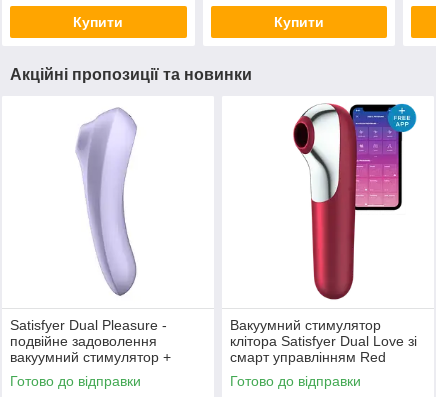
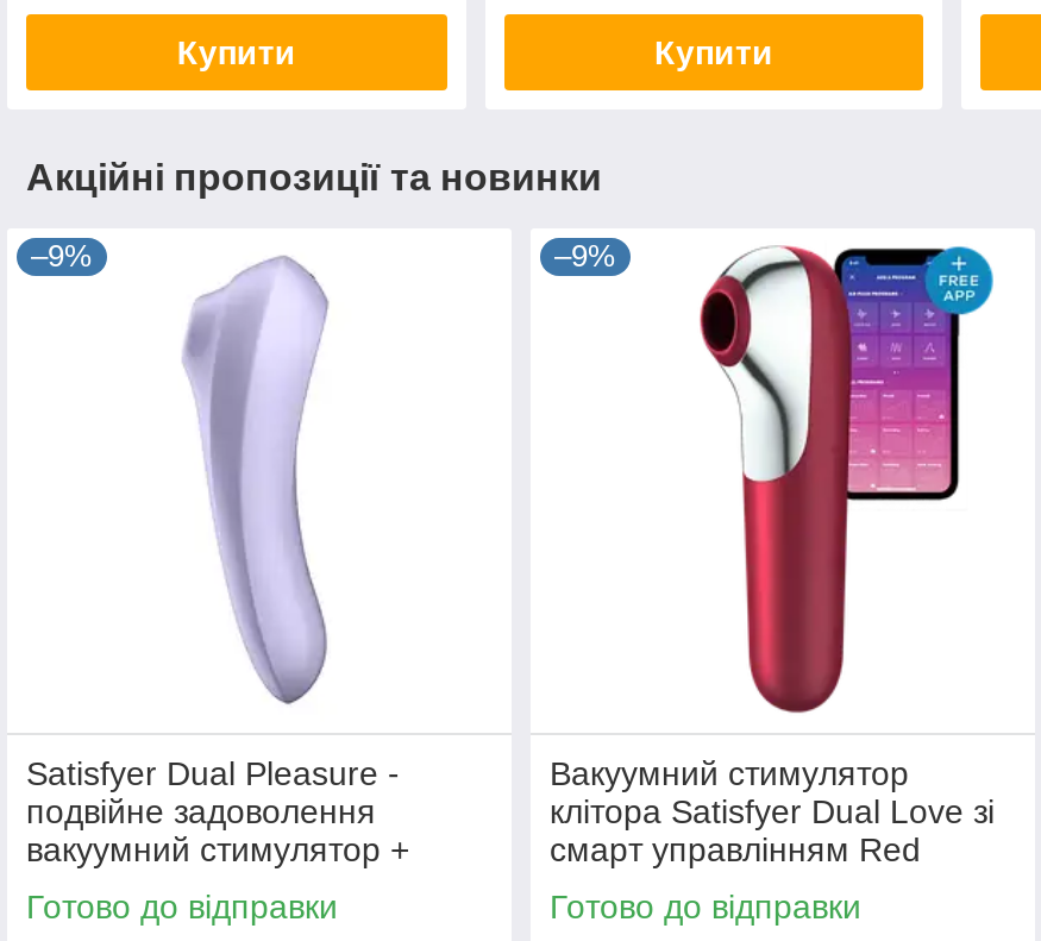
+ –9%

+ –9%
